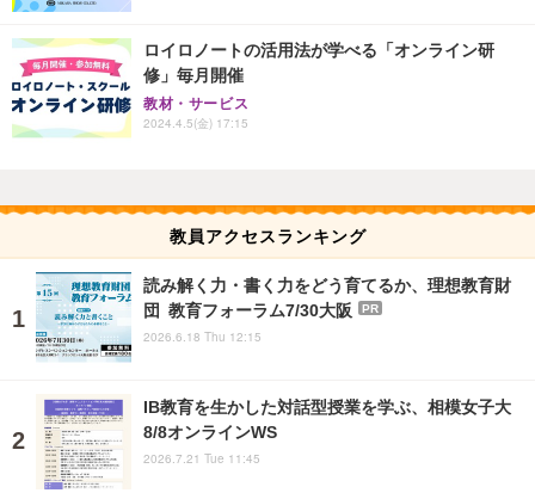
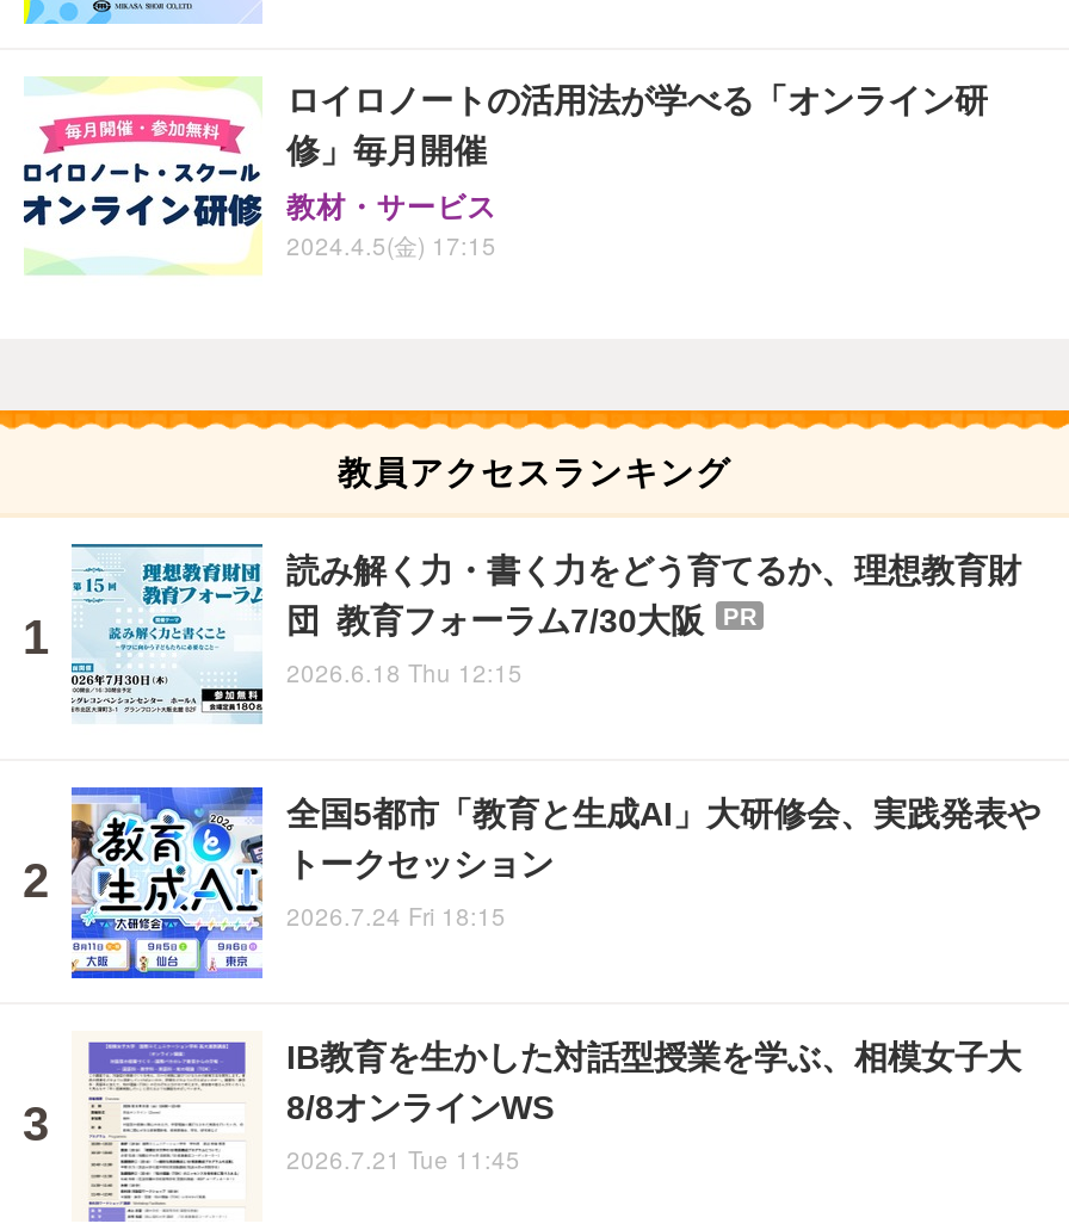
+ [image]
+ 全国5都市「教育と生成AI」大研修会、実践発表や
+ トークセッション
+ 2026.7.24 Fri 18:15
